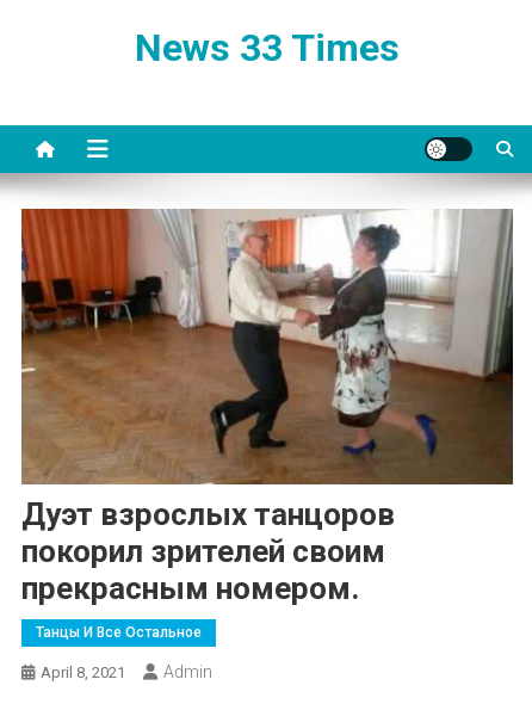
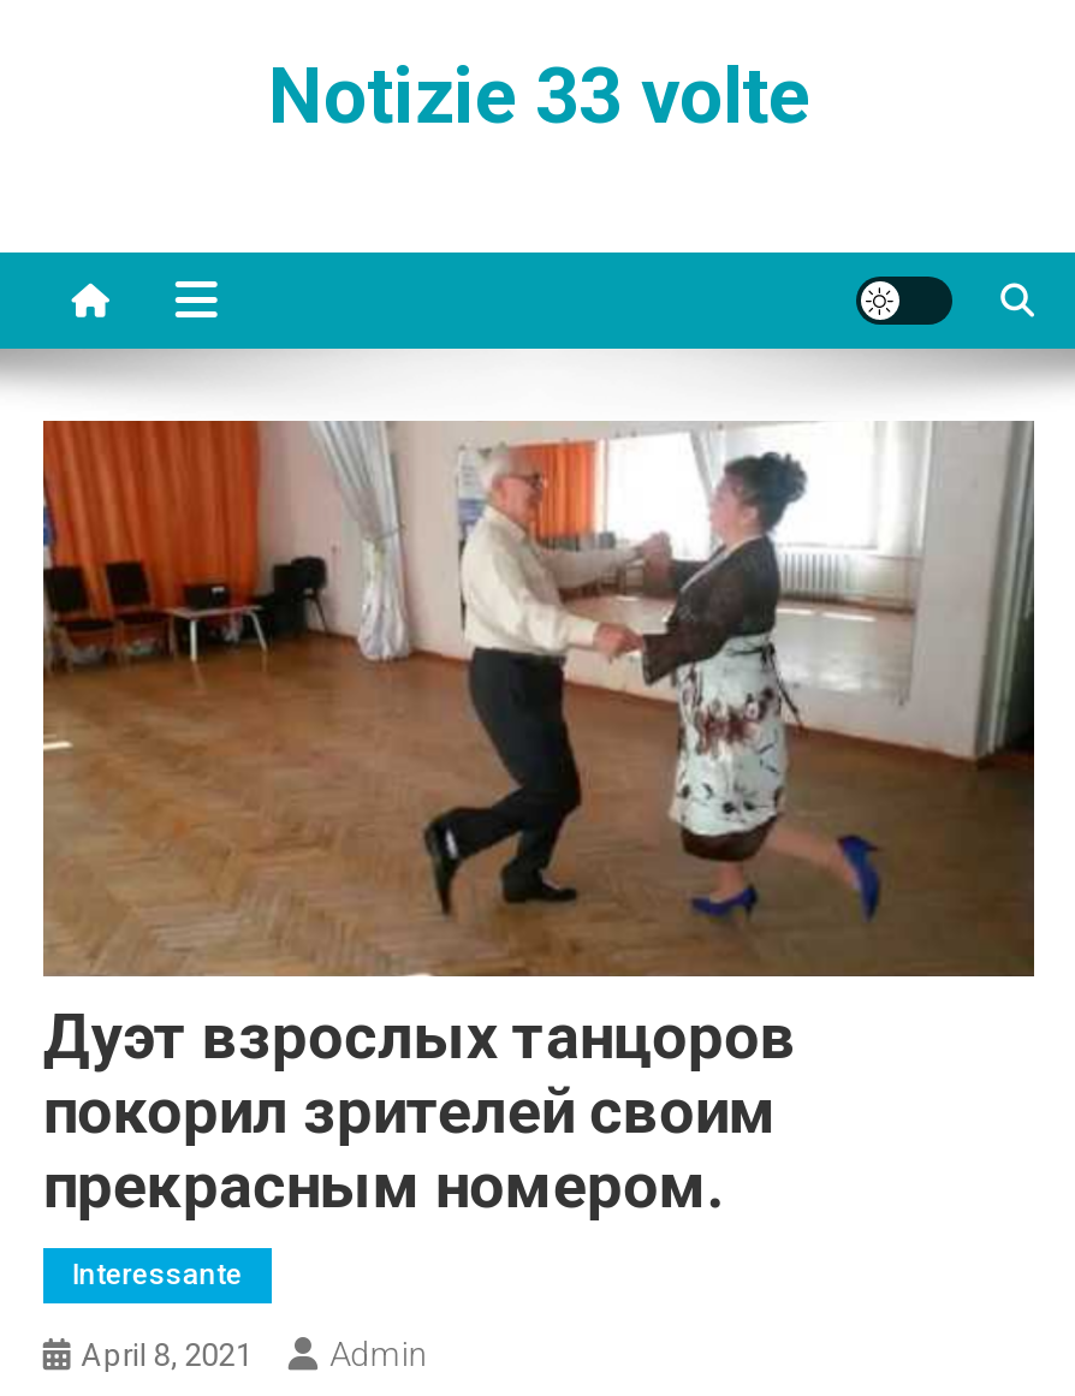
- News 33 Times
+ Notizie 33 volte

- Танцы И Все Остальное
+ Interessante
